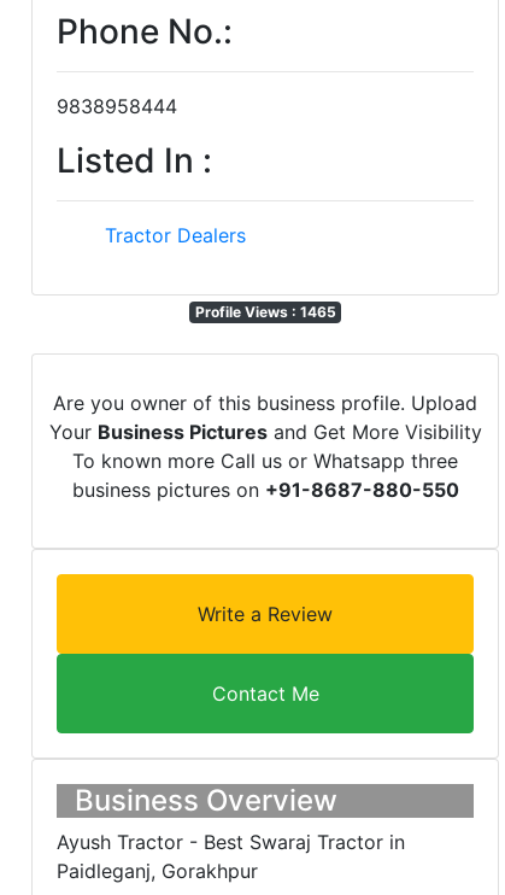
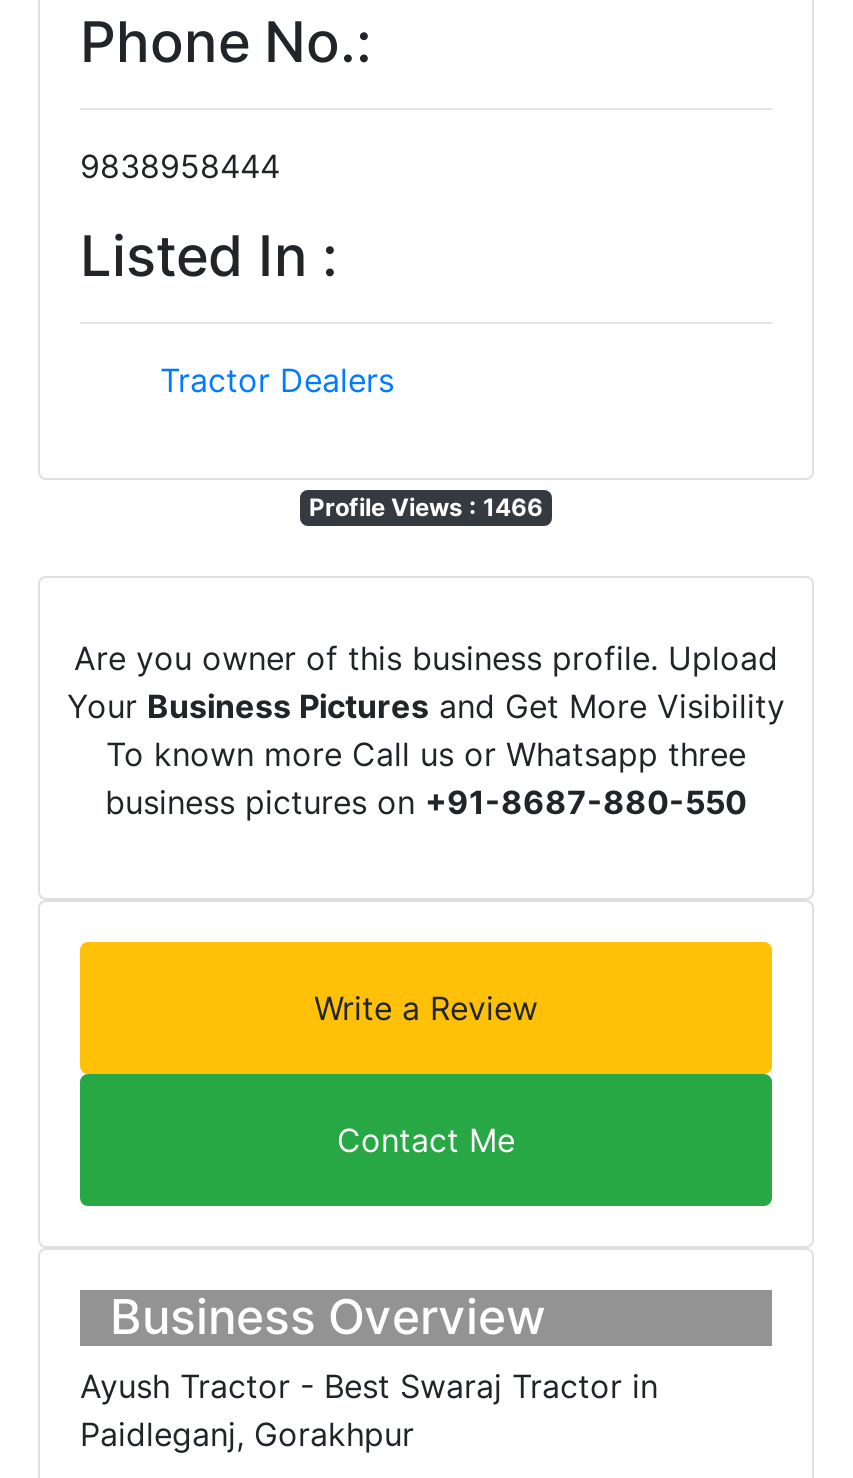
- Profile Views : 1465
+ Profile Views : 1466
